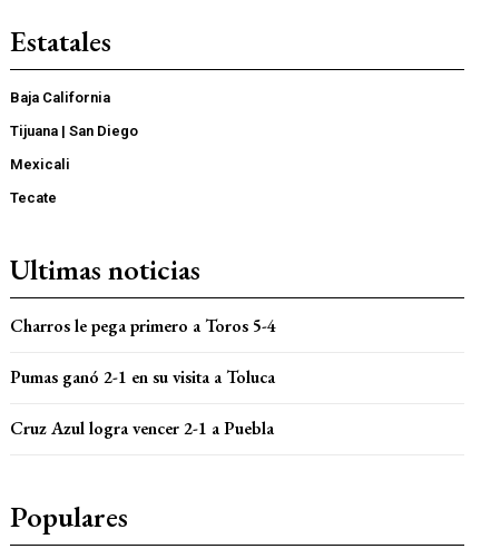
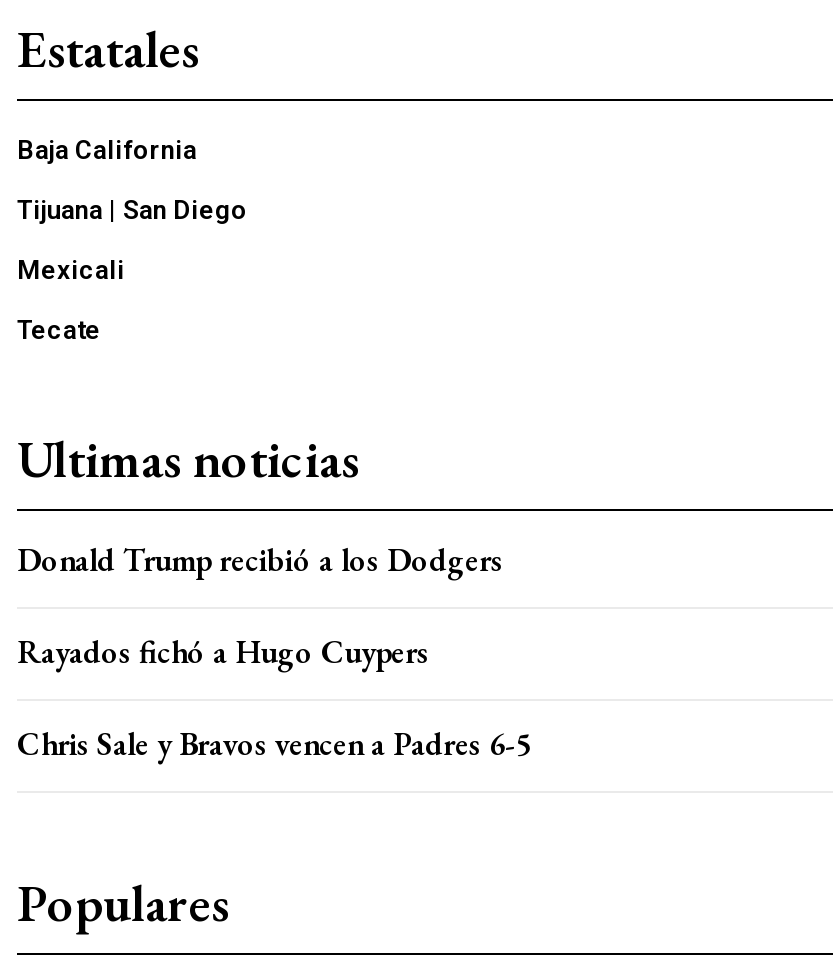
- Charros le pega primero a Toros 5-4
+ Donald Trump recibió a los Dodgers

- Pumas ganó 2-1 en su visita a Toluca
+ Rayados fichó a Hugo Cuypers

- Cruz Azul logra vencer 2-1 a Puebla
+ Chris Sale y Bravos vencen a Padres 6-5
